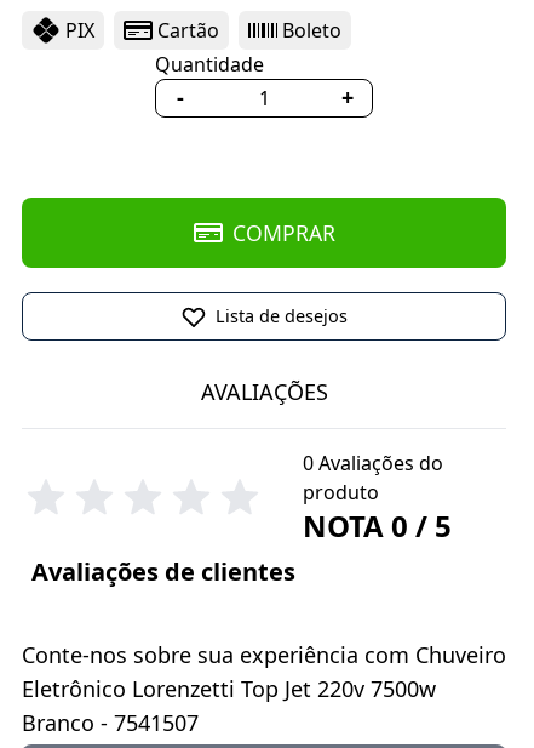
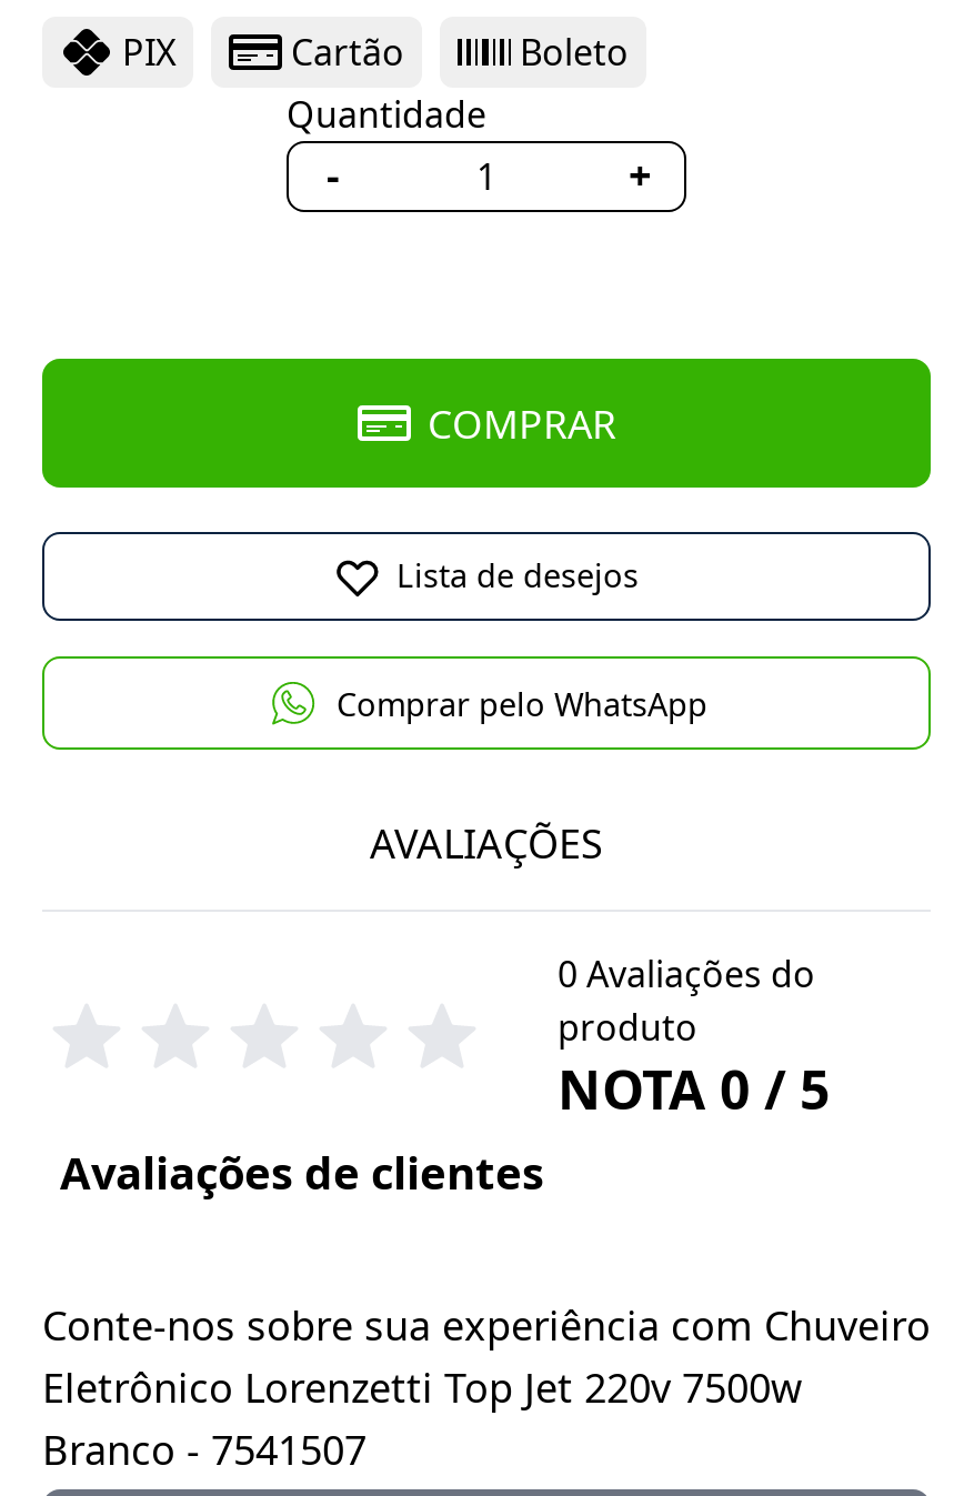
+ Comprar pelo WhatsApp
